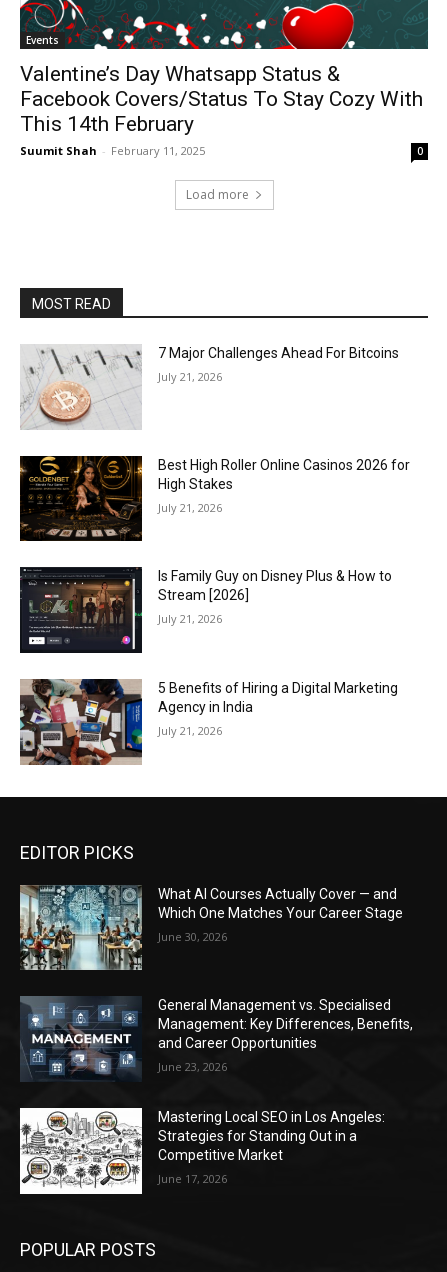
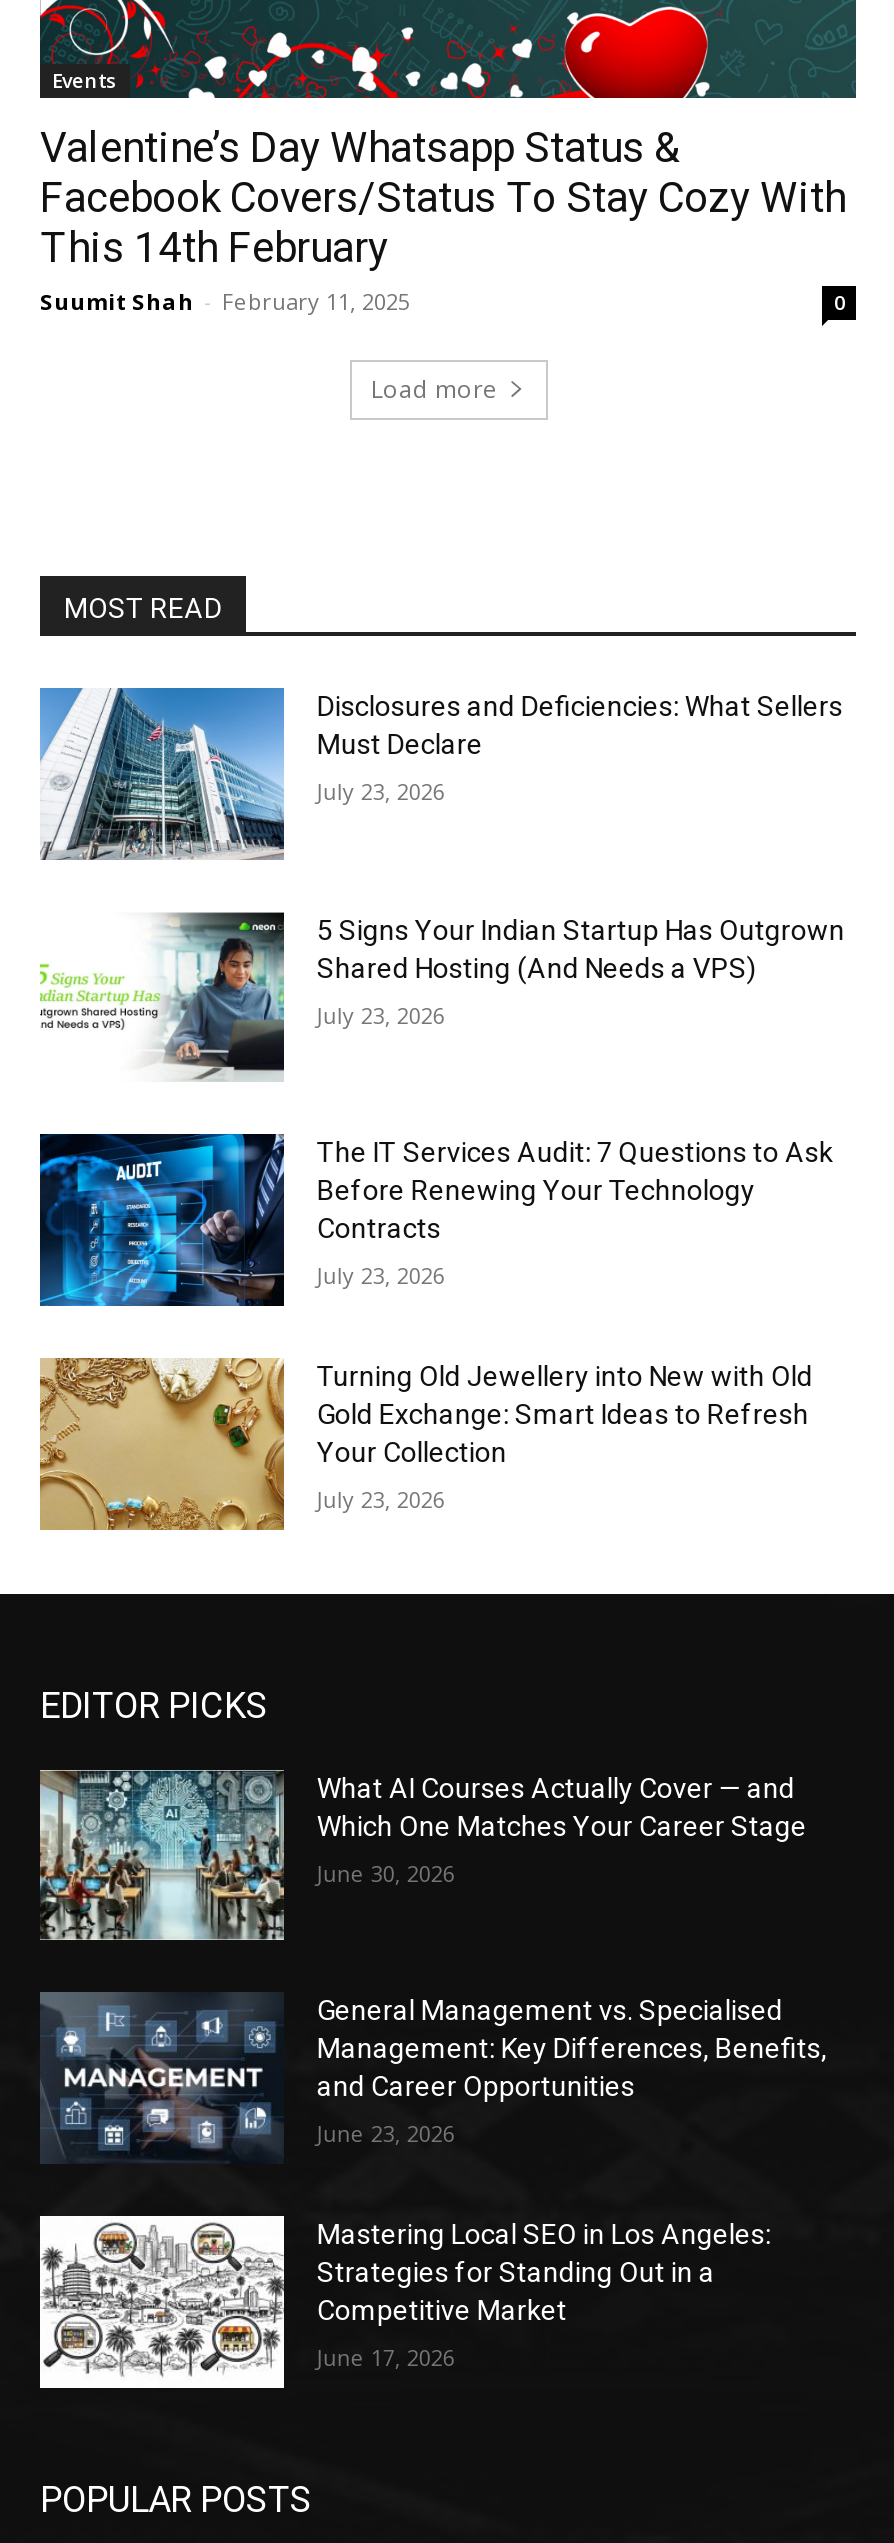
- [image]
- 7 Major Challenges Ahead For Bitcoins
+ [image]
+ Disclosures and Deficiencies: What Sellers
+ Must Declare

- July 21, 2026
+ July 23, 2026

- [image]
- Best High Roller Online Casinos 2026 for
- High Stakes
+ [image]
+ 5 Signs Your Indian Startup Has Outgrown
+ Shared Hosting (And Needs a VPS)

- July 21, 2026
+ July 23, 2026

- [image]
- Is Family Guy on Disney Plus & How to
- Stream [2026]
+ [image]
+ The IT Services Audit: 7 Questions to Ask
+ Before Renewing Your Technology
+ Contracts

- July 21, 2026
+ July 23, 2026

- [image]
- 5 Benefits of Hiring a Digital Marketing
- Agency in India
+ [image]
+ Turning Old Jewellery into New with Old
+ Gold Exchange: Smart Ideas to Refresh
+ Your Collection

- July 21, 2026
+ July 23, 2026
